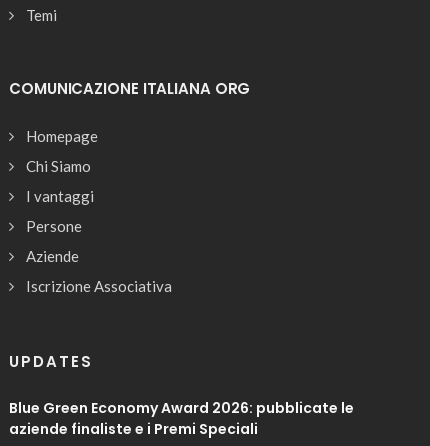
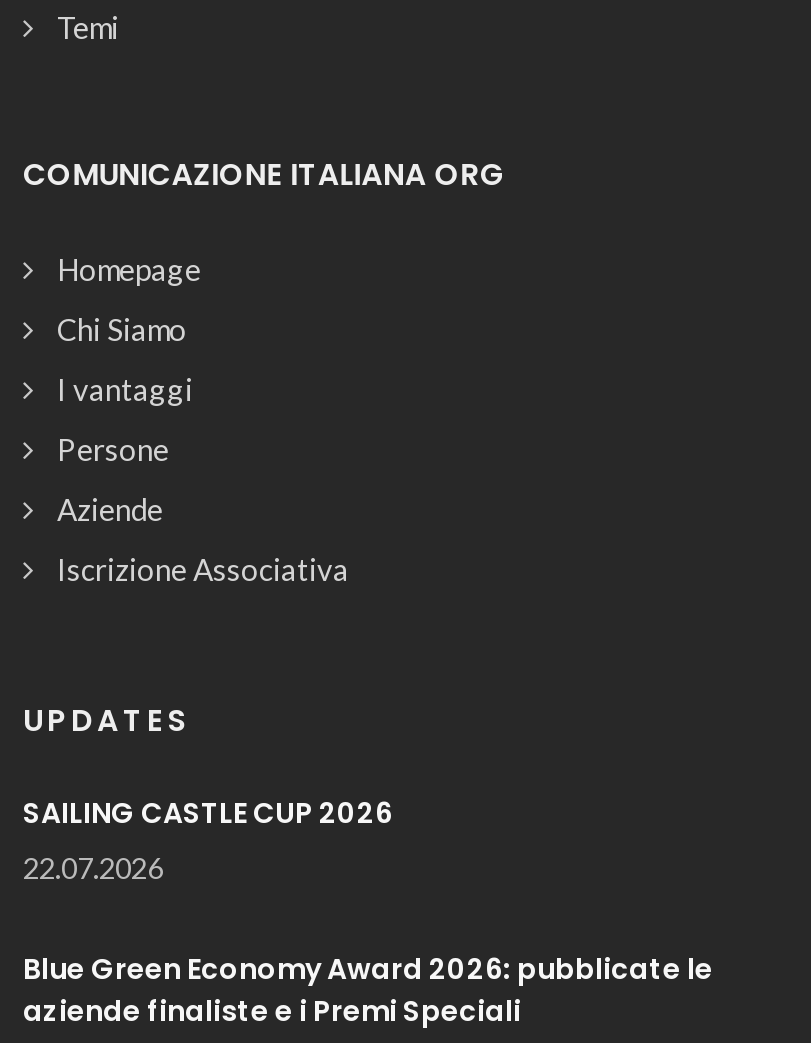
+ SAILING CASTLE CUP 2026
+ 22.07.2026
